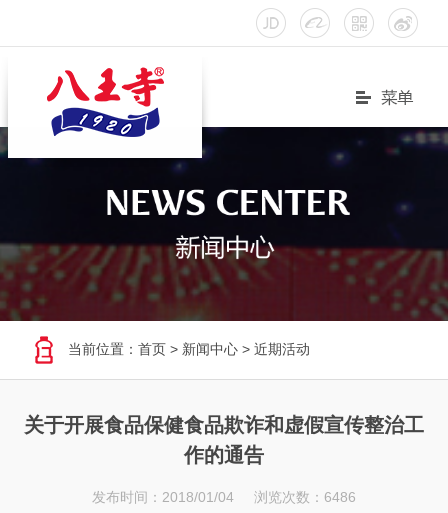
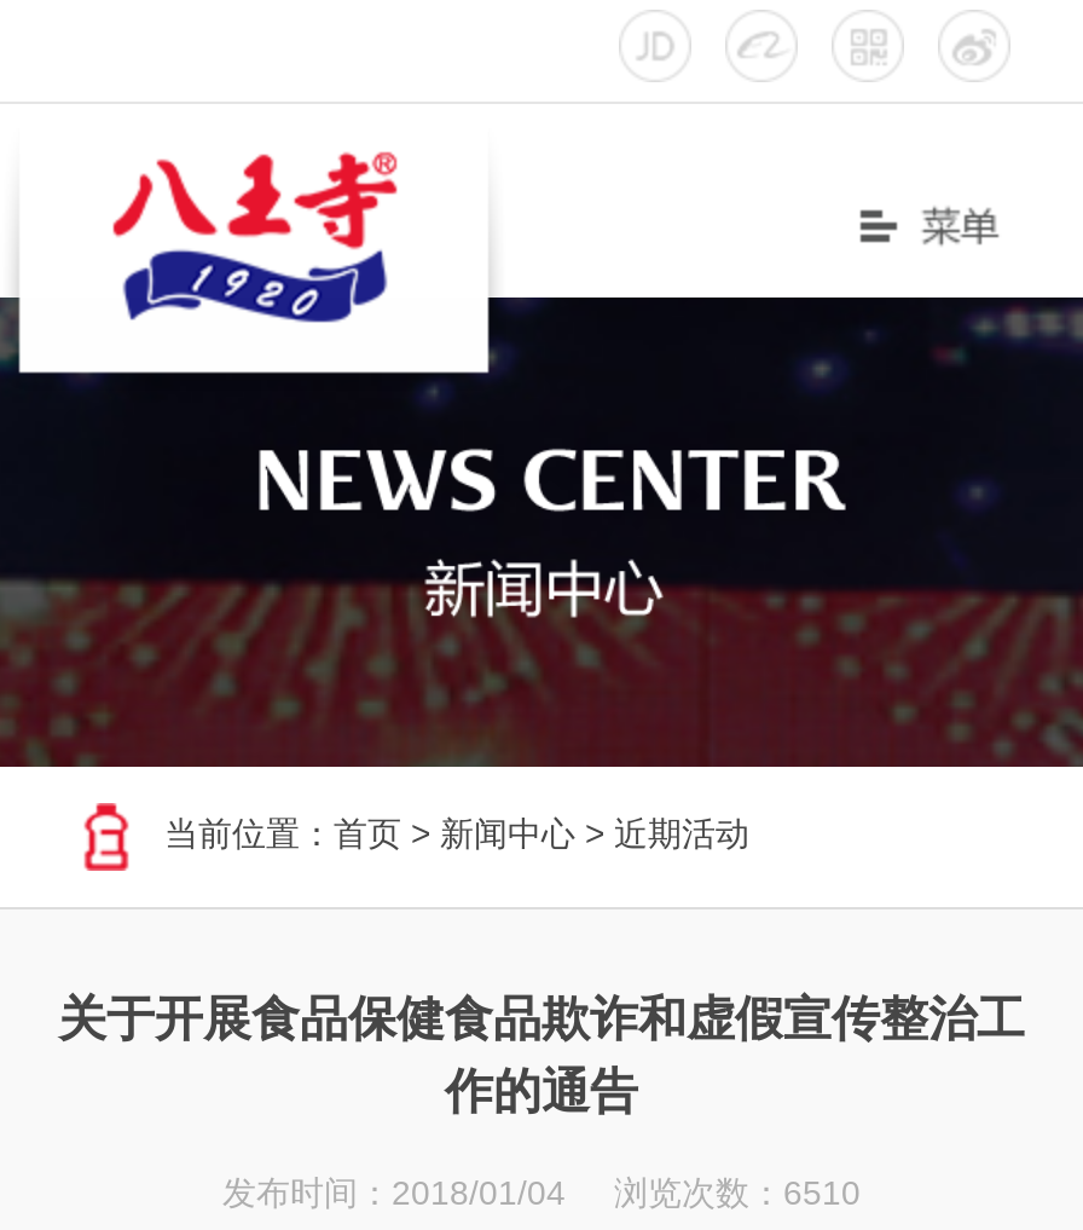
- 发布时间：2018/01/04 浏览次数：6486
+ 发布时间：2018/01/04 浏览次数：6510
